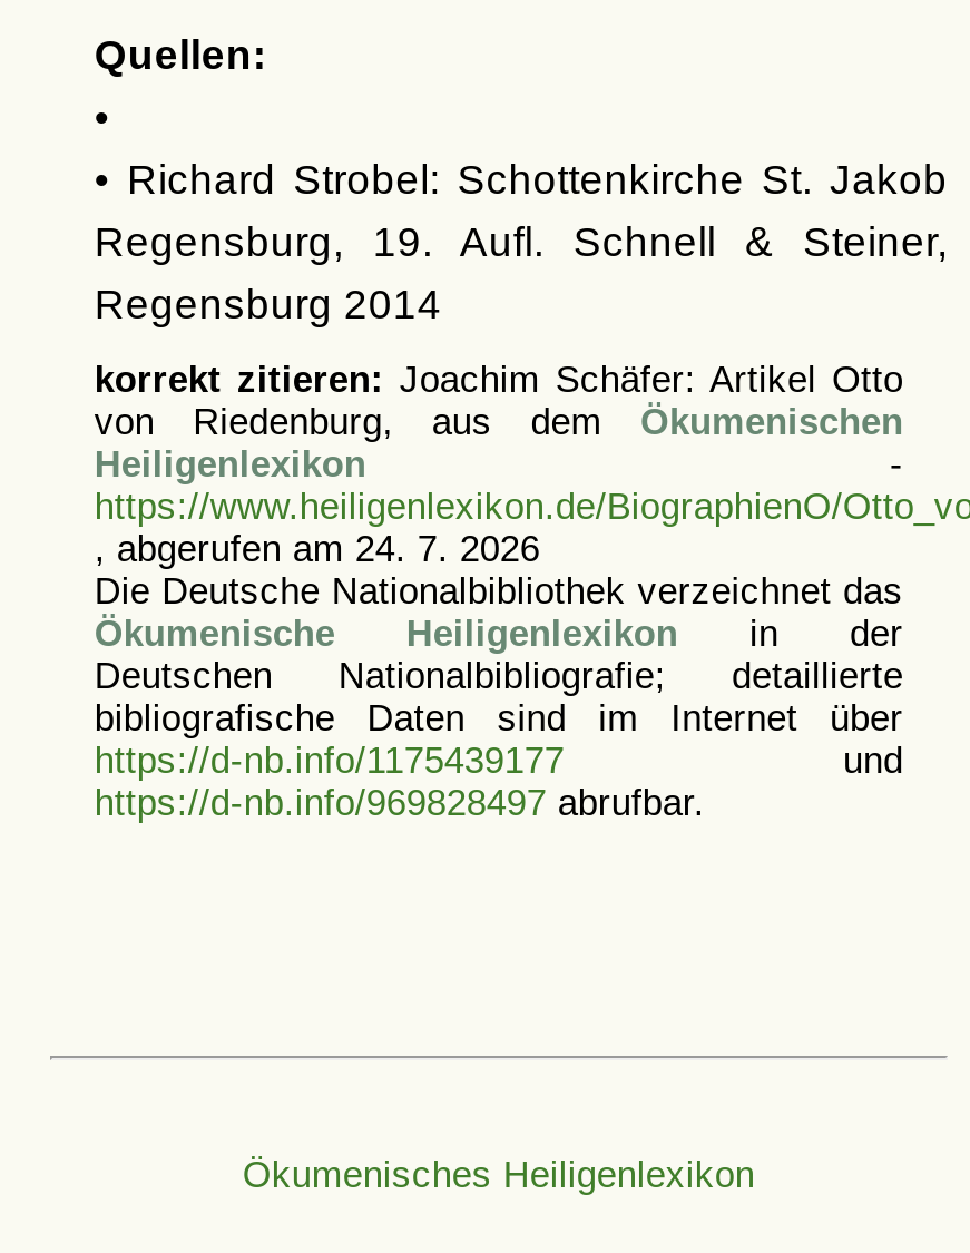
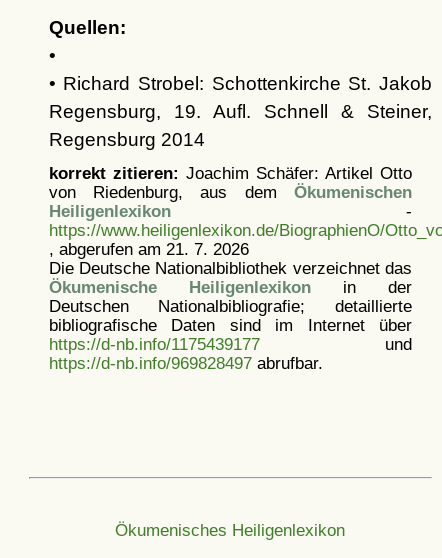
- , abgerufen am 24. 7. 2026
+ , abgerufen am 21. 7. 2026
